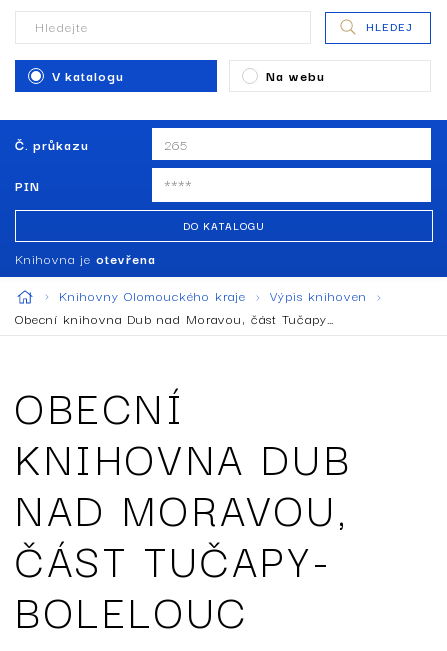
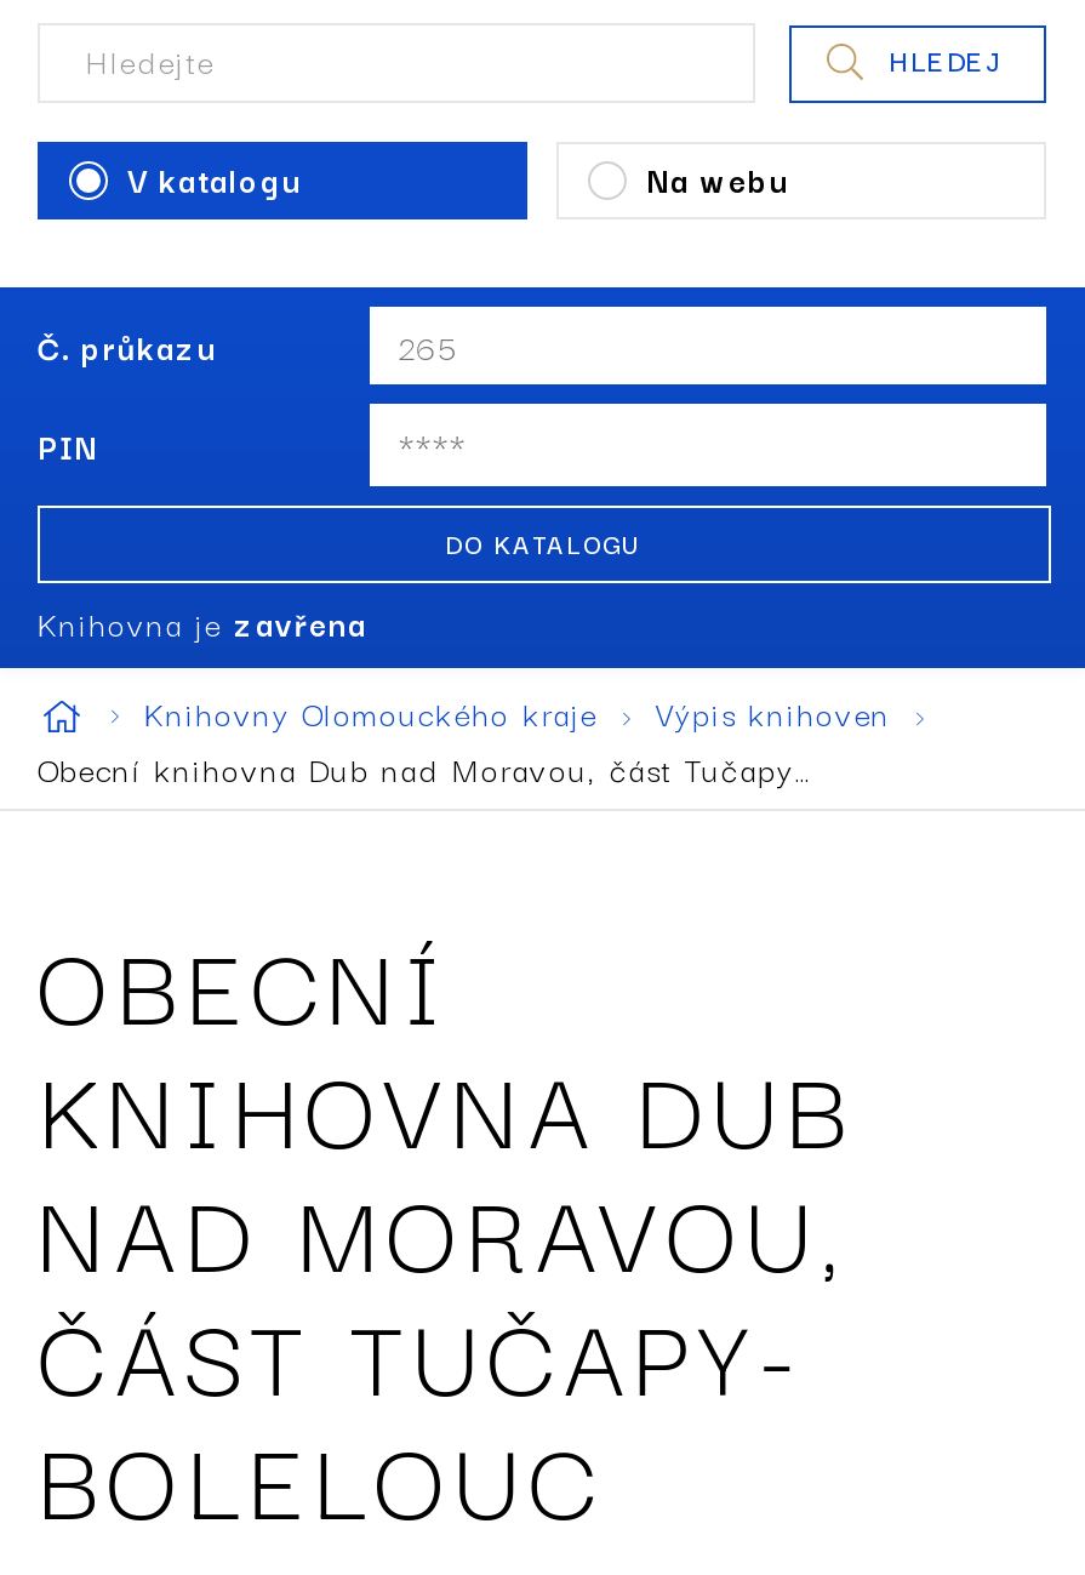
- Knihovna je otevřena
+ Knihovna je zavřena
